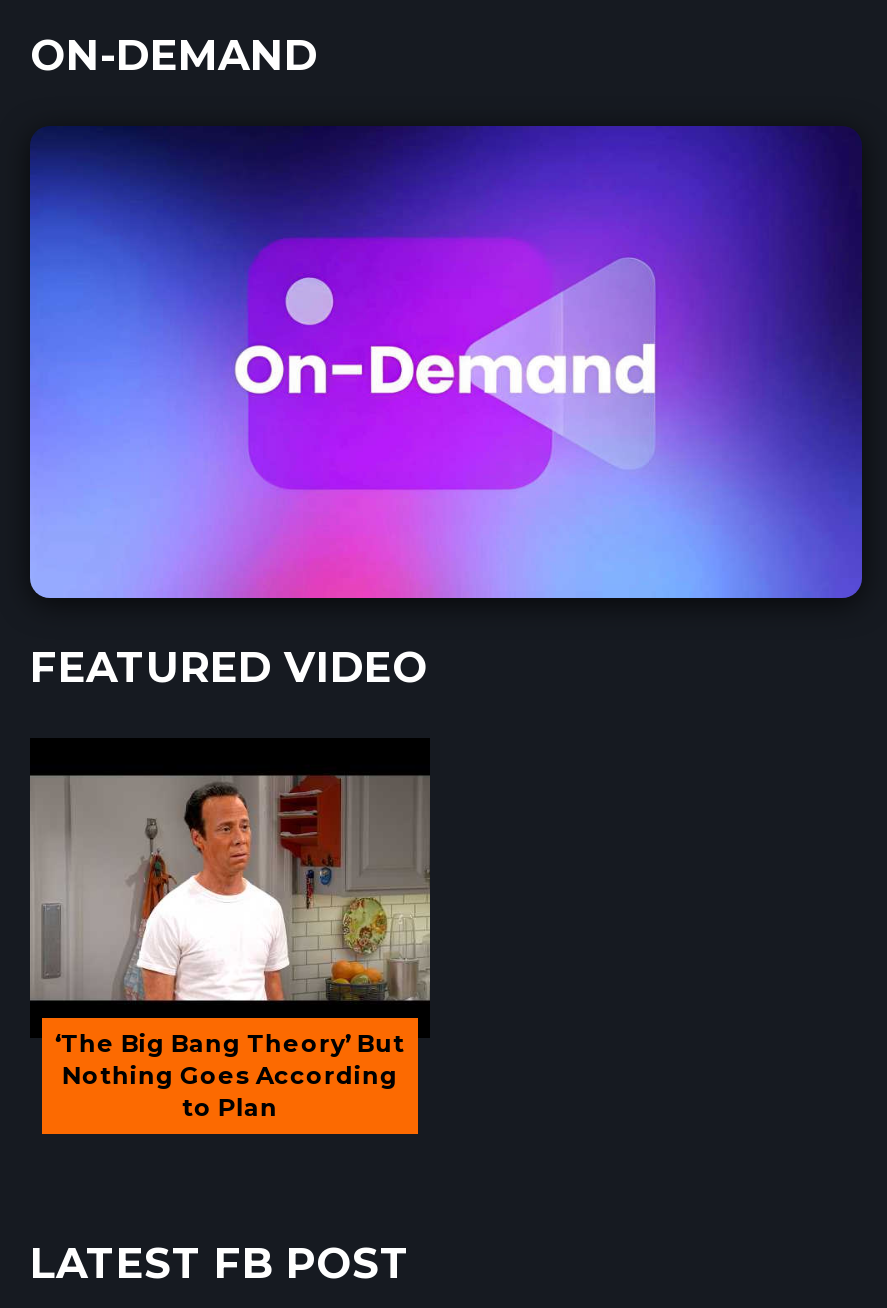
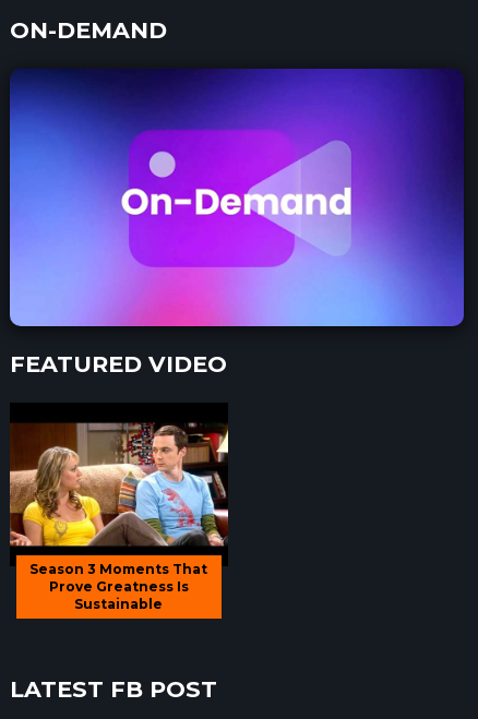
- [image]
- ‘The Big Bang Theory’ But
- Nothing Goes According
- to Plan
+ [image]
+ Season 3 Moments That
+ Prove Greatness Is
+ Sustainable
